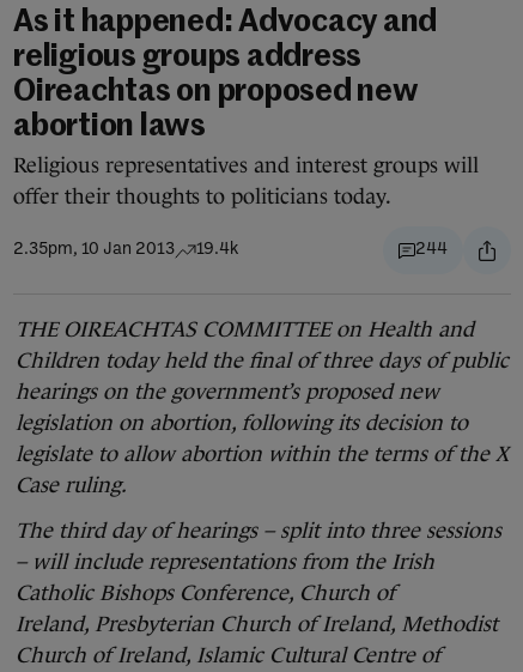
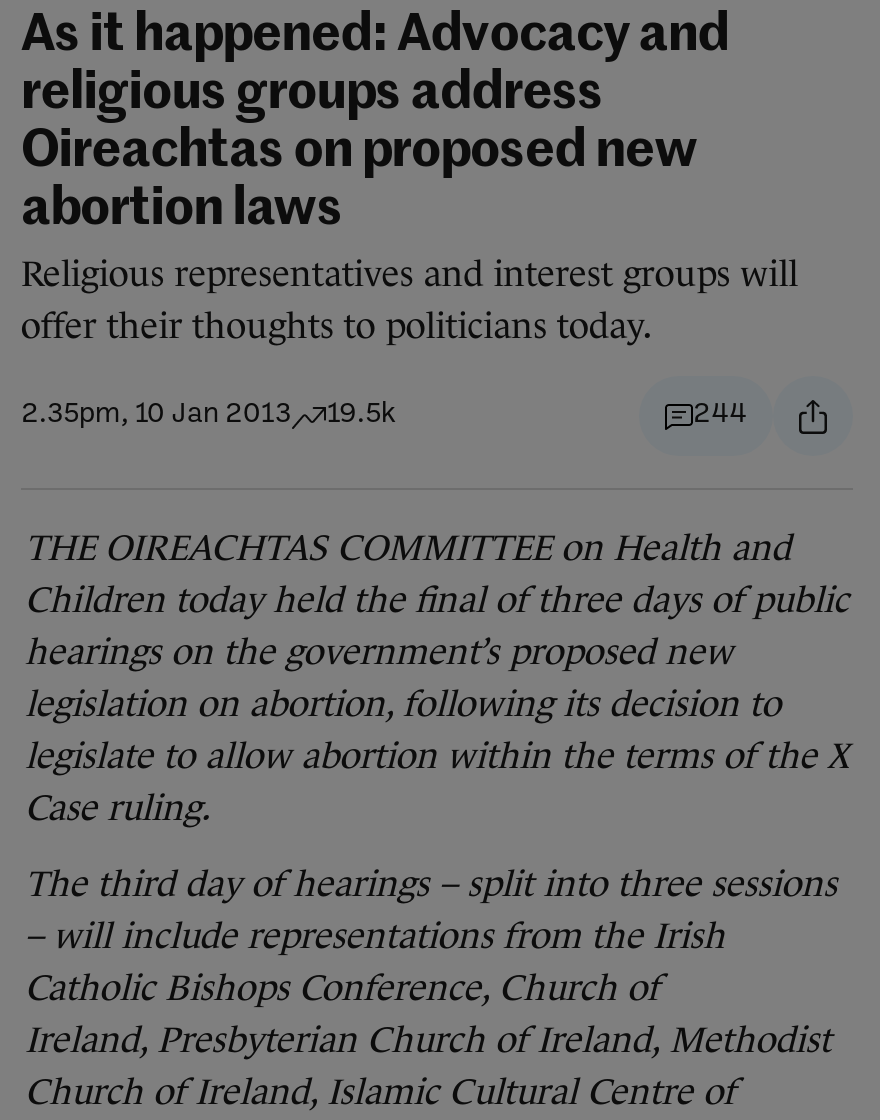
- 2.35pm, 10 Jan 2013 19.4k
+ 2.35pm, 10 Jan 2013 19.5k
